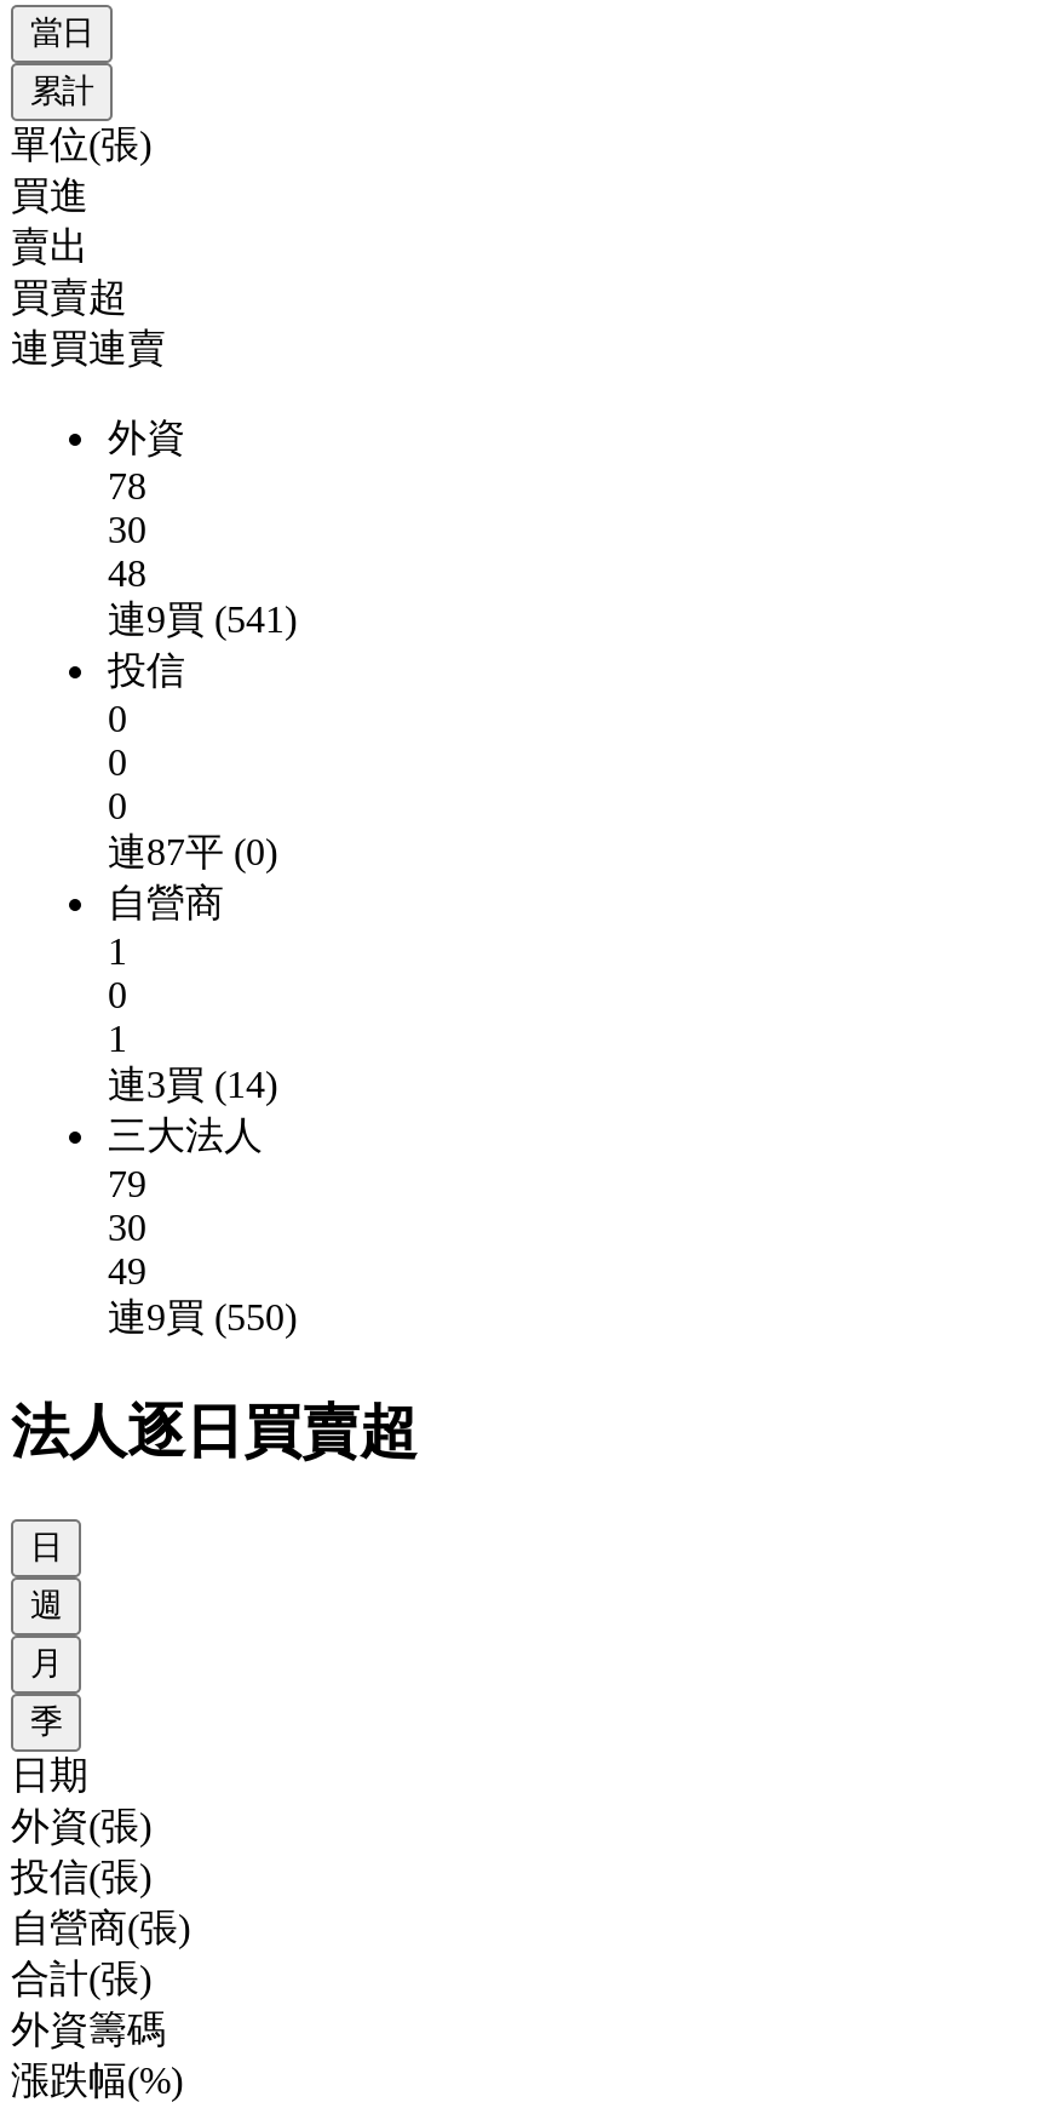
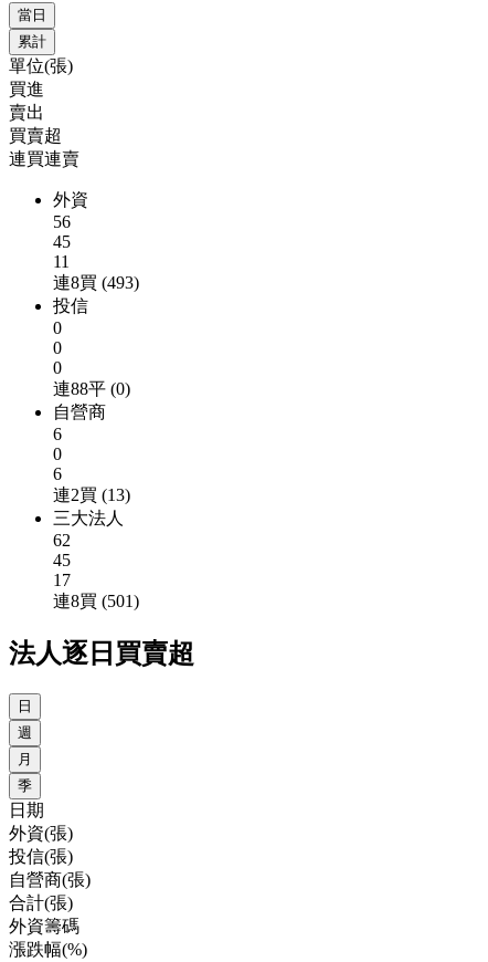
- 78
+ 56

- 30
+ 45

- 48
+ 11

- 連9買 (541)
+ 連8買 (493)

- 連87平 (0)
+ 連88平 (0)

- 1
+ 6

- 1
+ 6

- 連3買 (14)
+ 連2買 (13)

- 79
+ 62

- 30
+ 45

- 49
+ 17

- 連9買 (550)
+ 連8買 (501)
